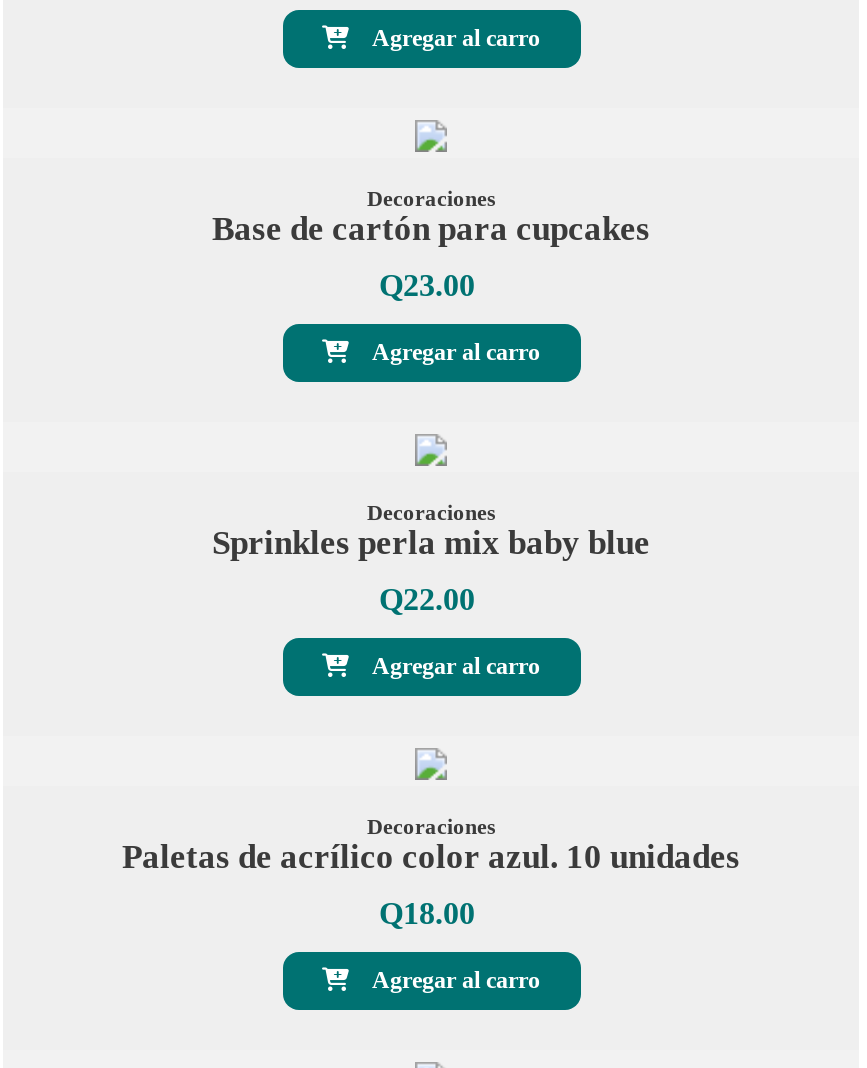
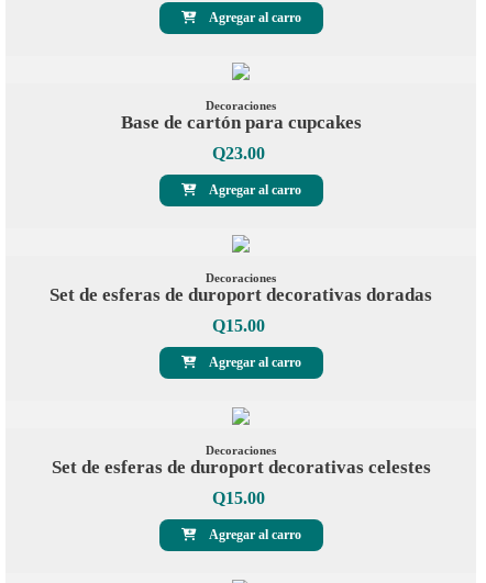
- Sprinkles perla mix baby blue
+ Set de esferas de duroport decorativas doradas

- Q22.00
+ Q15.00

- Paletas de acrílico color azul. 10 unidades
+ Set de esferas de duroport decorativas celestes

- Q18.00
+ Q15.00
